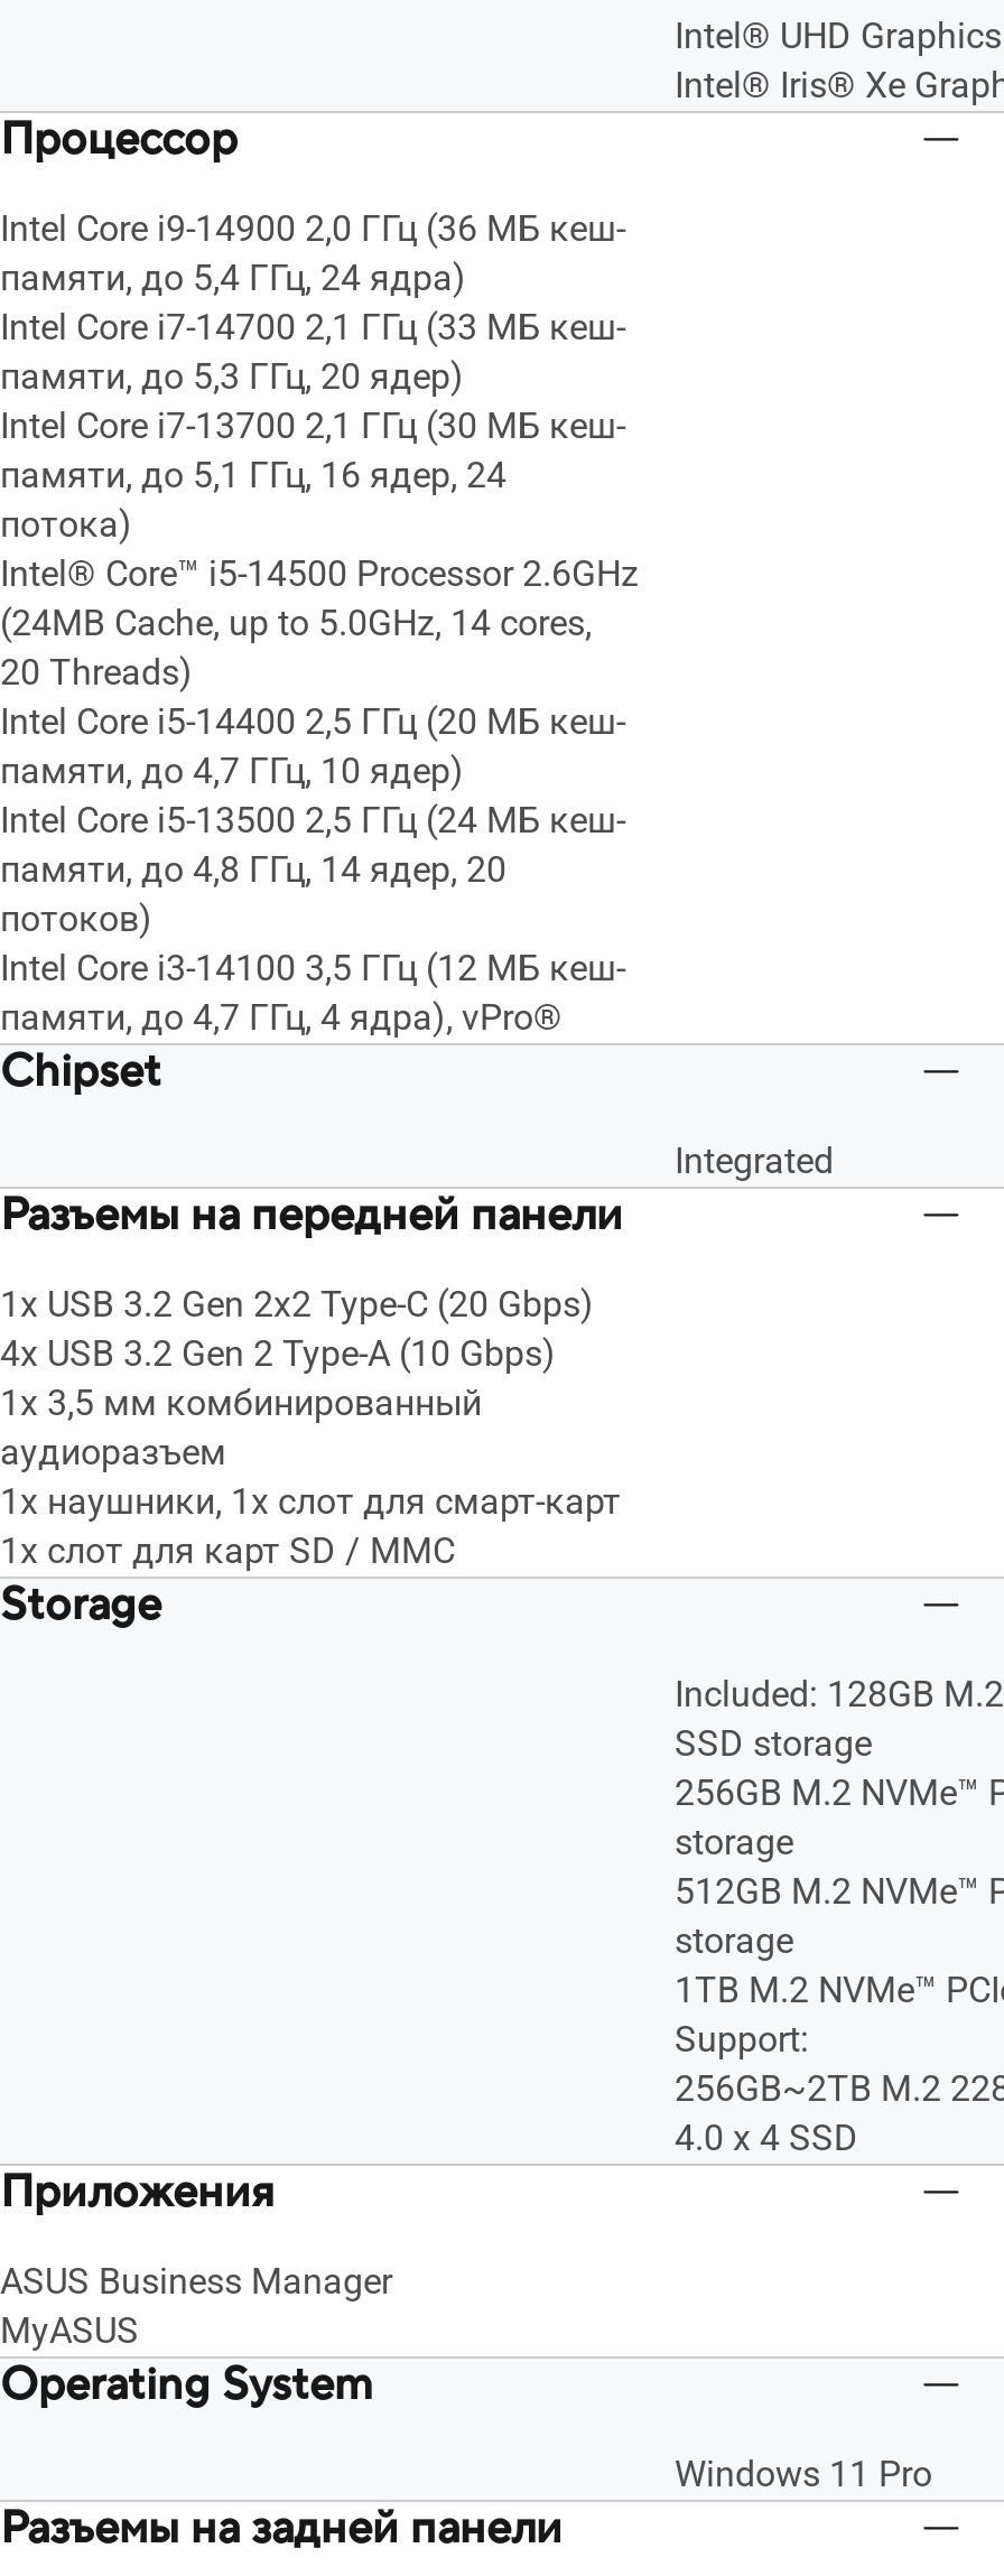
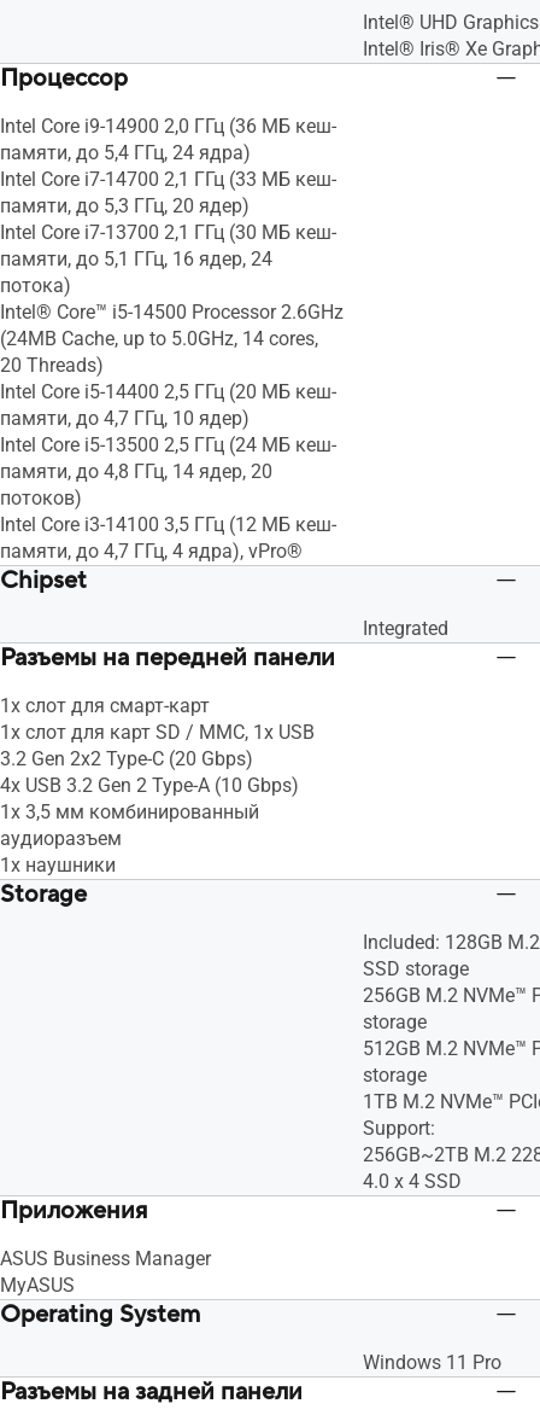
- 1x USB 3.2 Gen 2x2 Type-C (20 Gbps)
+ 1x слот для смарт-карт
+ 1x слот для карт SD / MMC, 1x USB
+ 3.2 Gen 2x2 Type-C (20 Gbps)

moved down: 4x USB 3.2 Gen 2 Type-A (10 Gbps) | 1x 3,5 мм комбинированный | аудиоразъем

- 1x наушники, 1x слот для смарт-карт
- 1x слот для карт SD / MMC
+ 1x наушники
